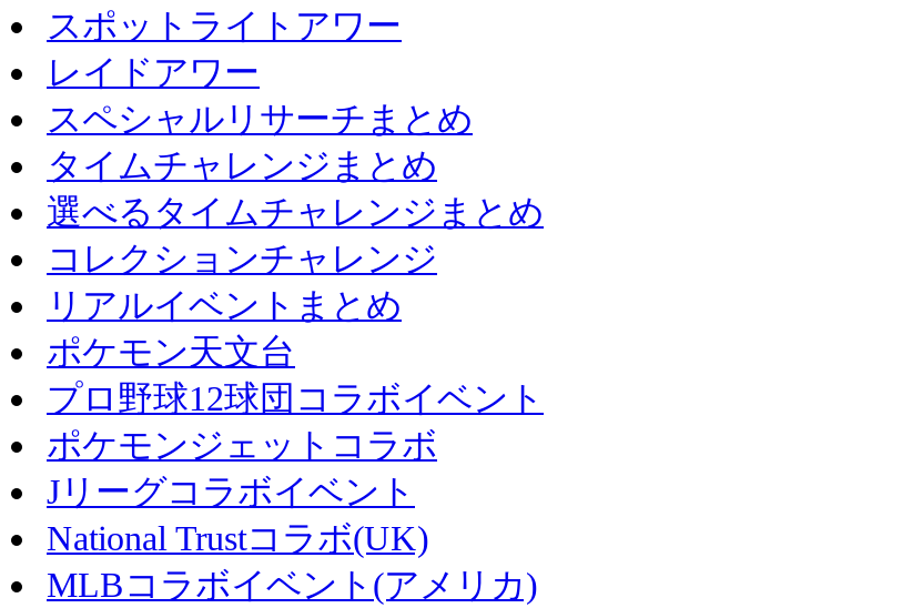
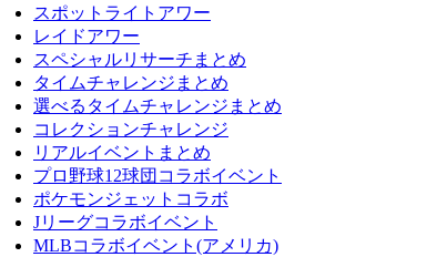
- ポケモン天文台

- National Trustコラボ(UK)
